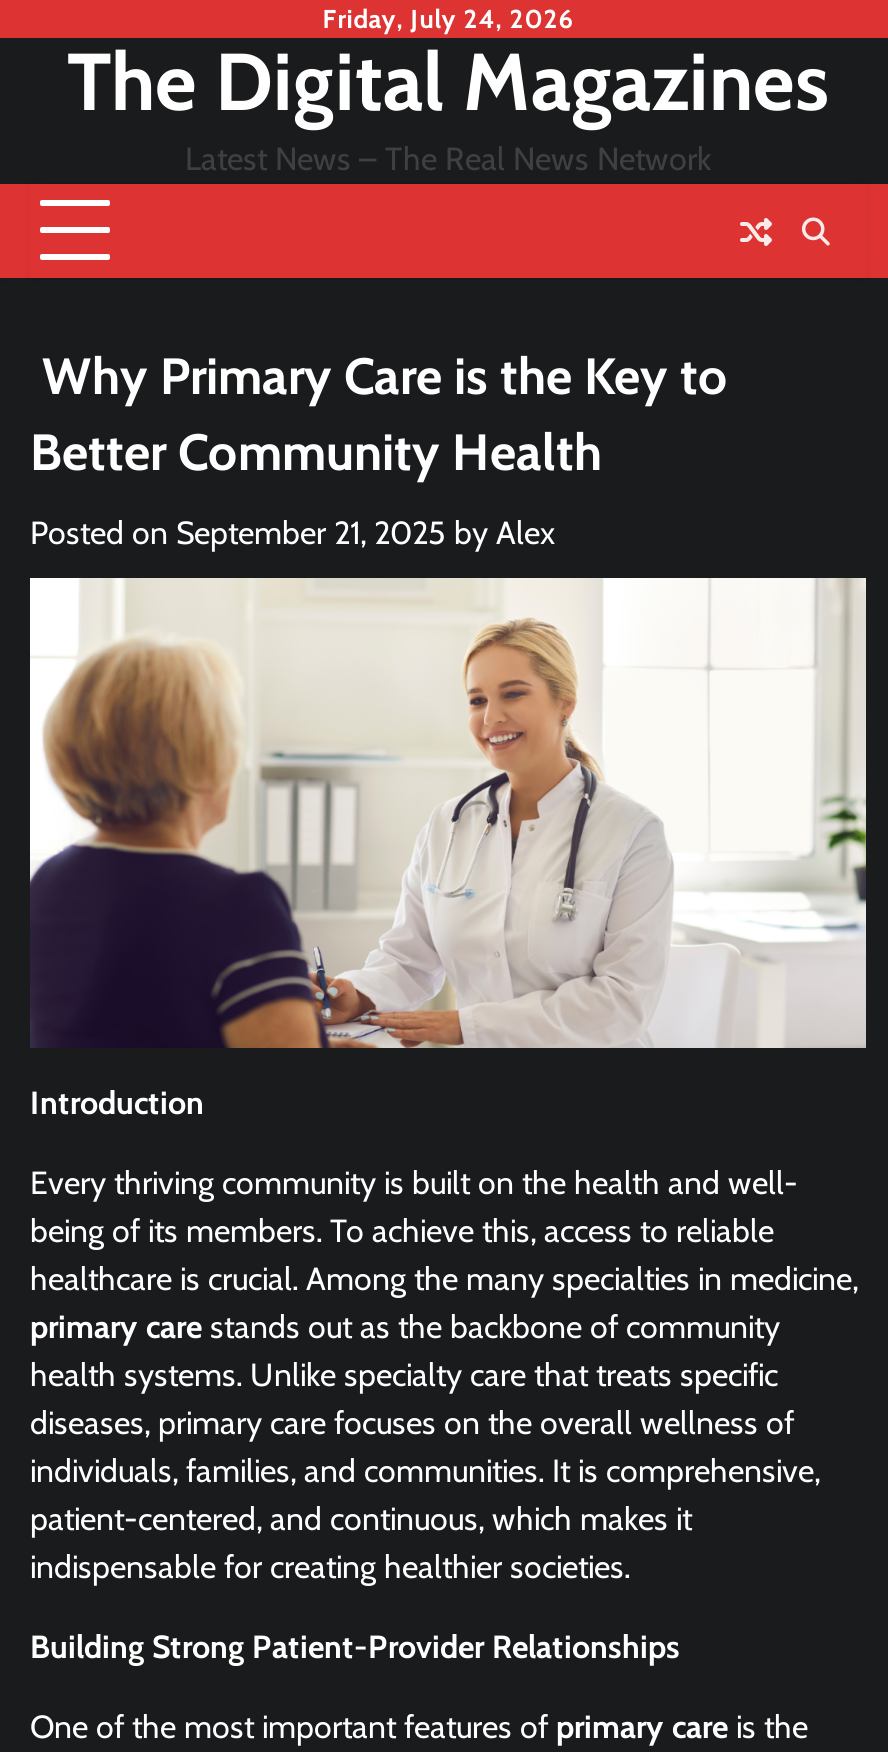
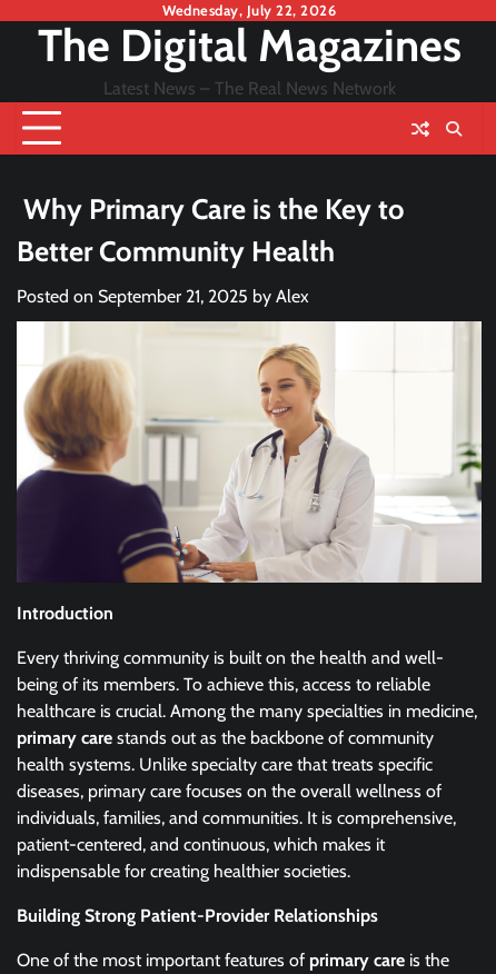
- Friday, July 24, 2026
+ Wednesday, July 22, 2026
